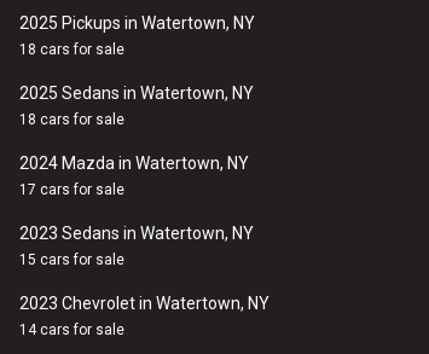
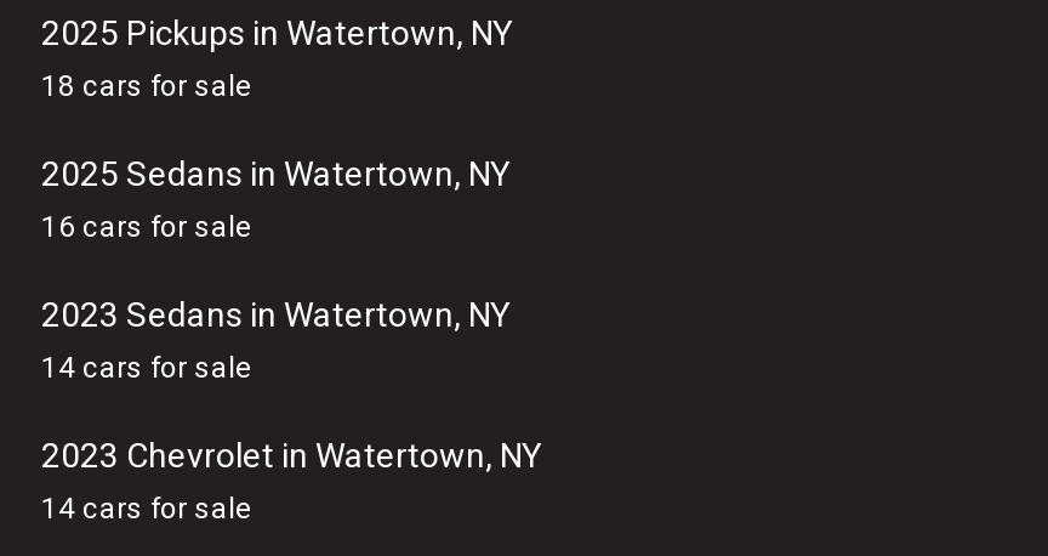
- 18 cars for sale
- 2024 Mazda in Watertown, NY
- 17 cars for sale
+ 16 cars for sale

- 15 cars for sale
+ 14 cars for sale
